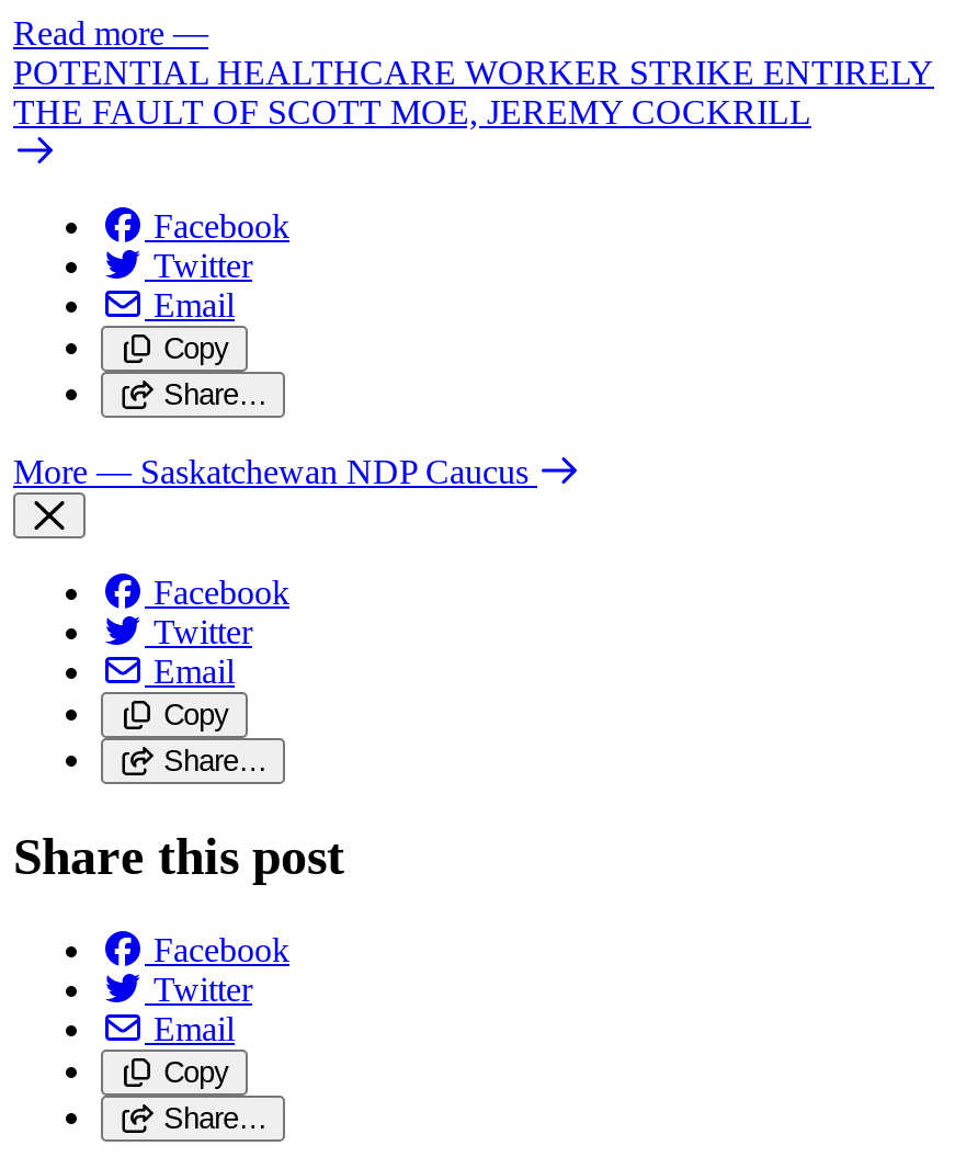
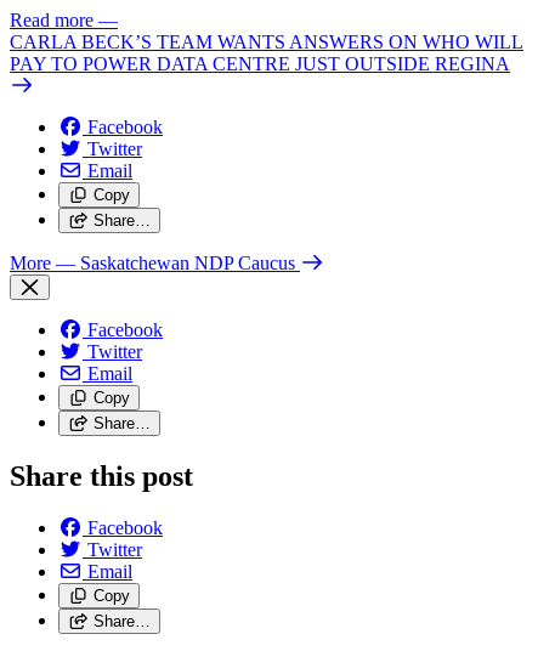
- POTENTIAL HEALTHCARE WORKER STRIKE ENTIRELY
- THE FAULT OF SCOTT MOE, JEREMY COCKRILL
+ CARLA BECK’S TEAM WANTS ANSWERS ON WHO WILL
+ PAY TO POWER DATA CENTRE JUST OUTSIDE REGINA
